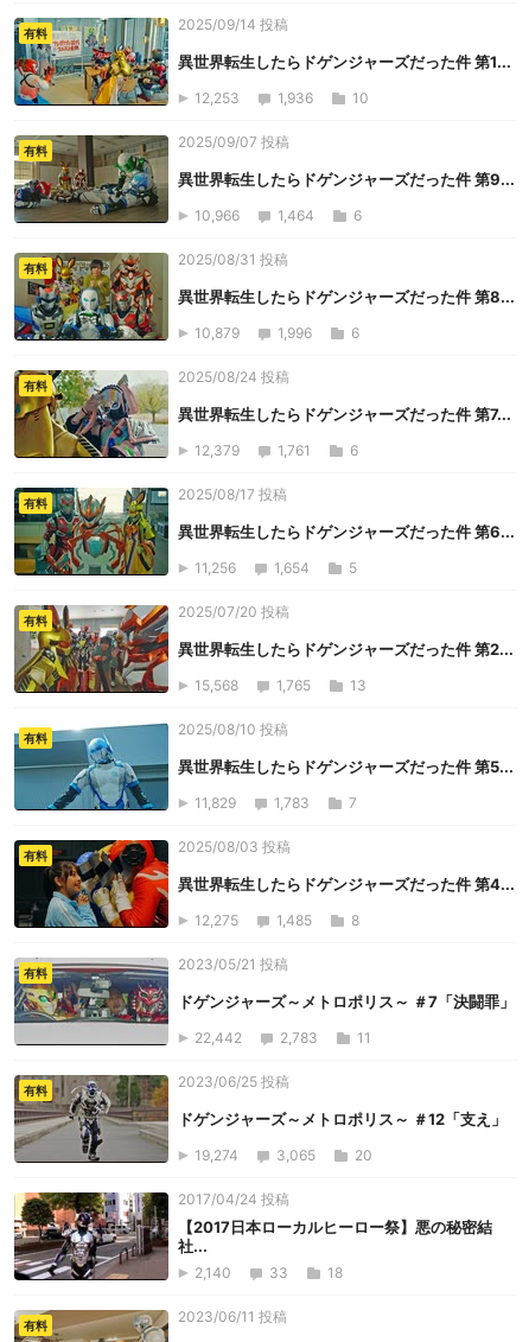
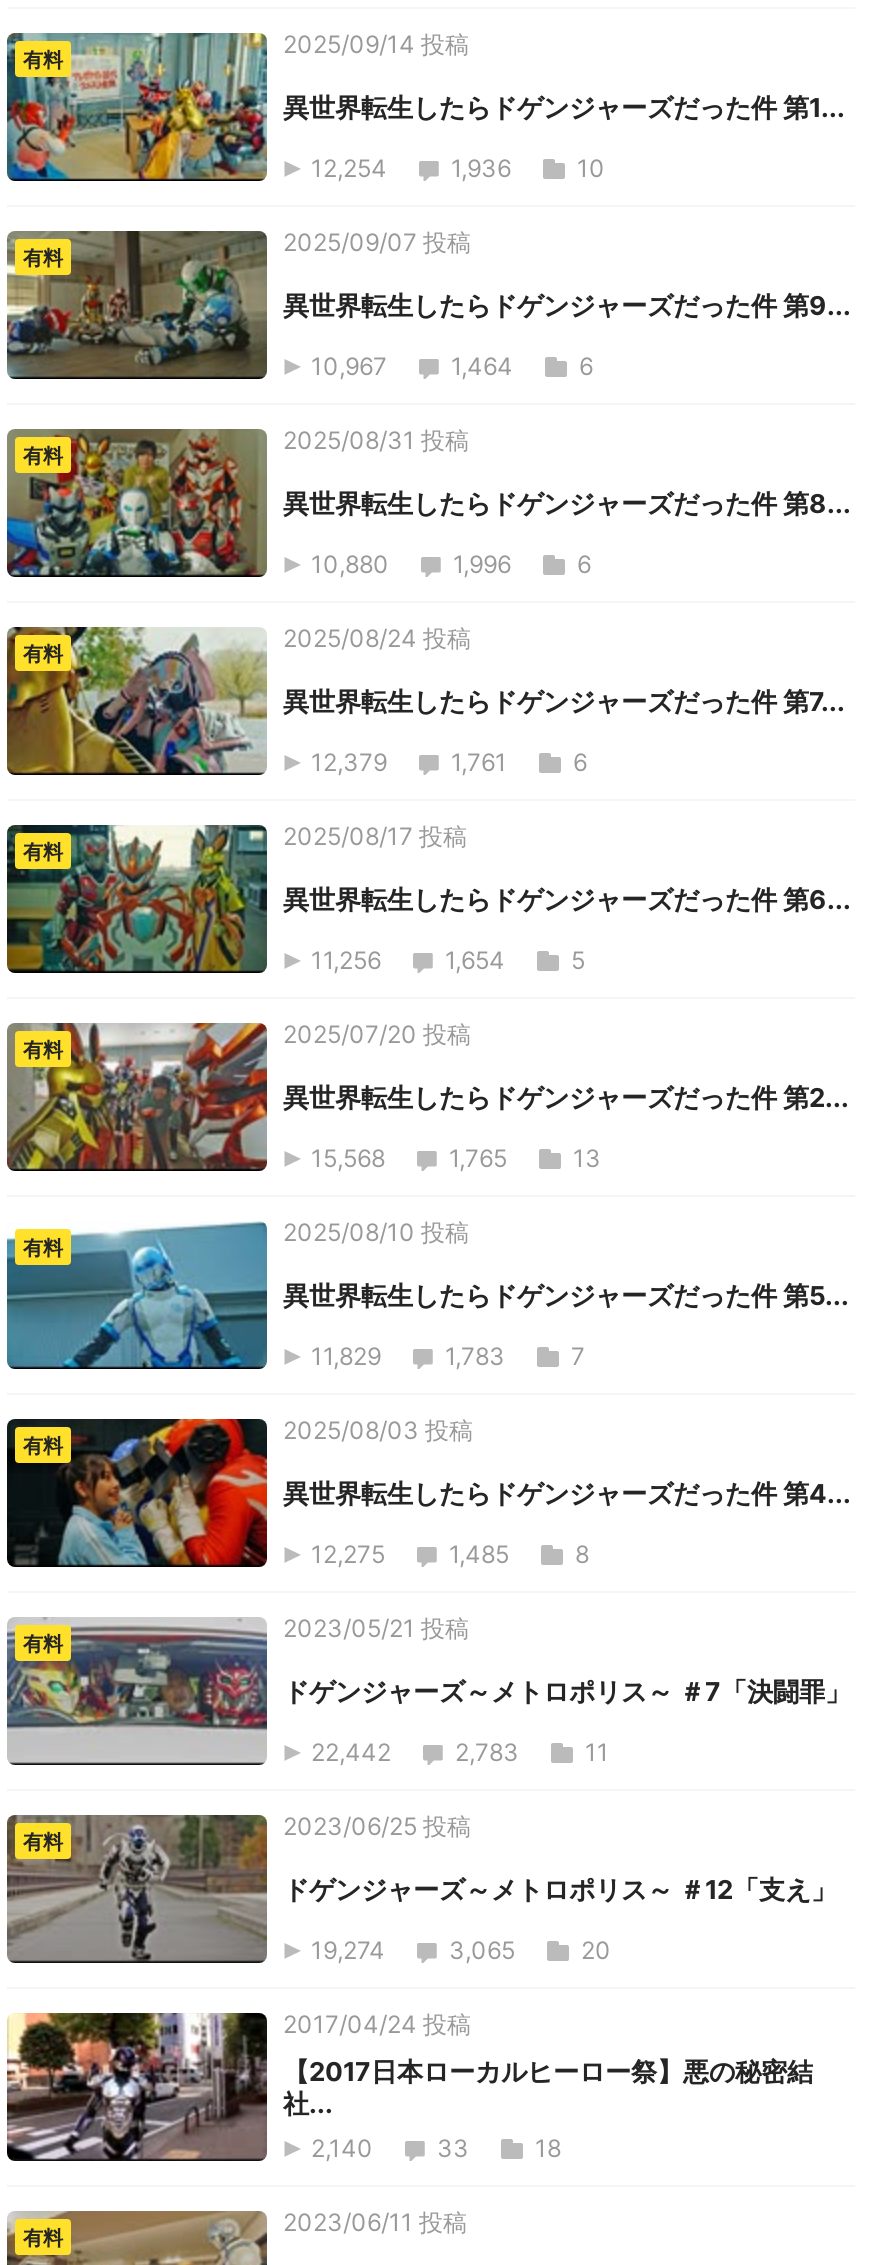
- 12,253
+ 12,254

- 10,966
+ 10,967

- 10,879
+ 10,880
